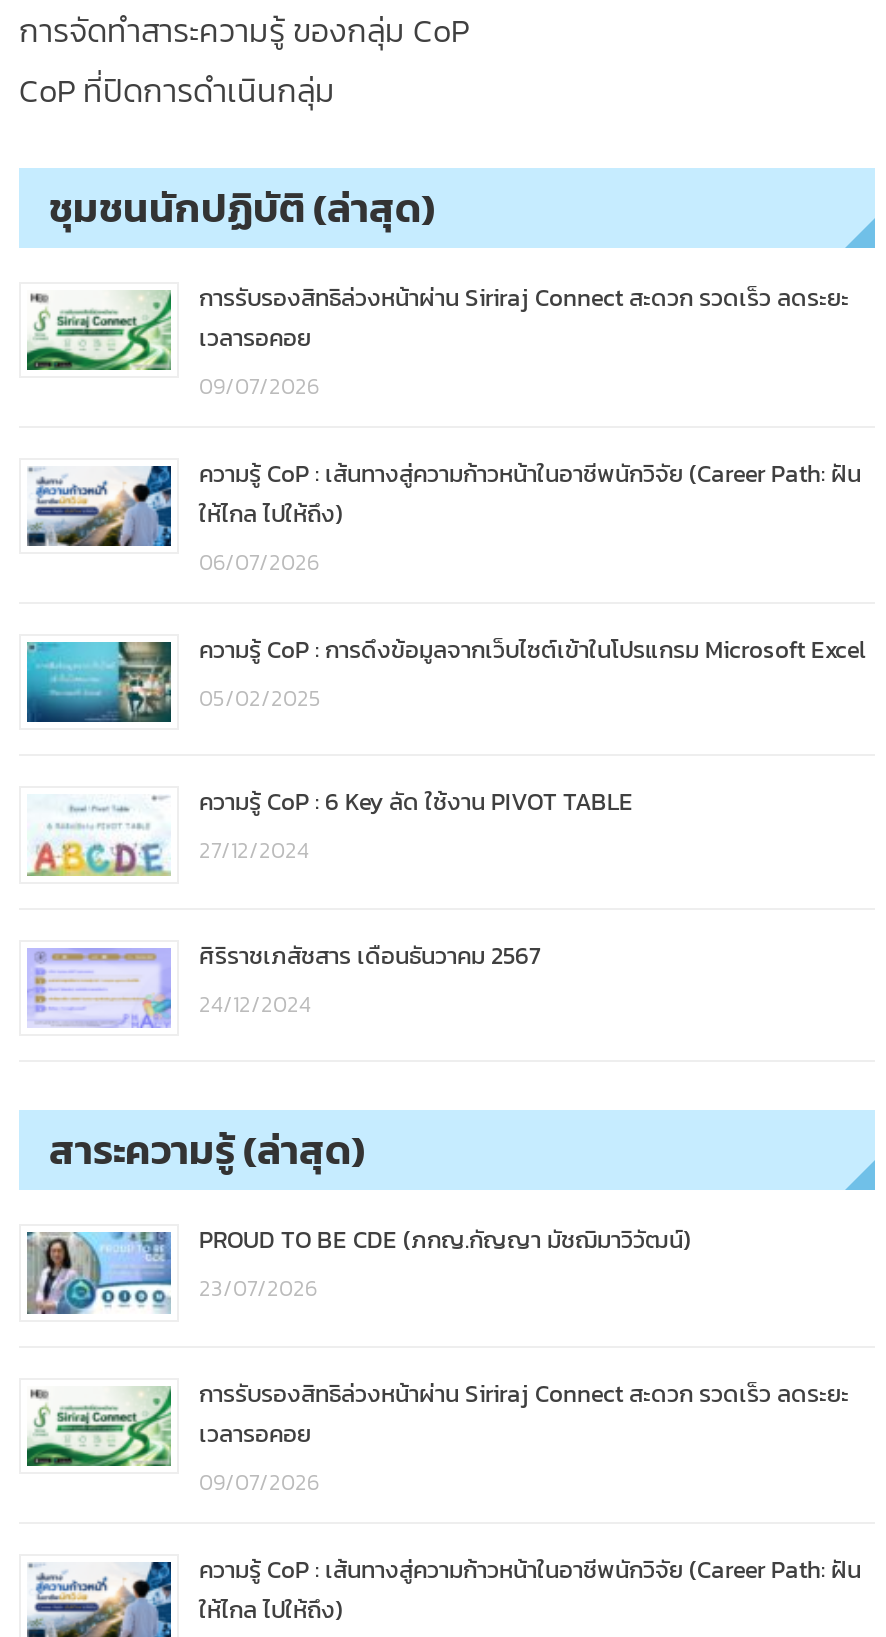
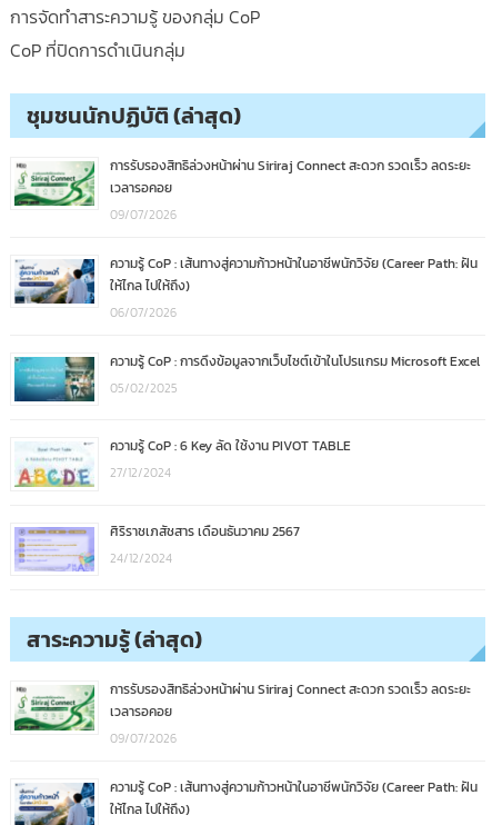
- [image]
- PROUD TO BE CDE (ภกญ.กัญญา มัชฌิมาวิวัฒน์)
- 23/07/2026
